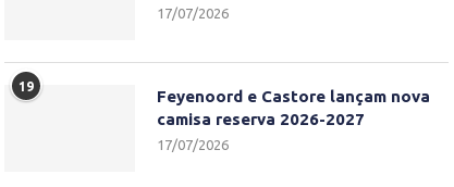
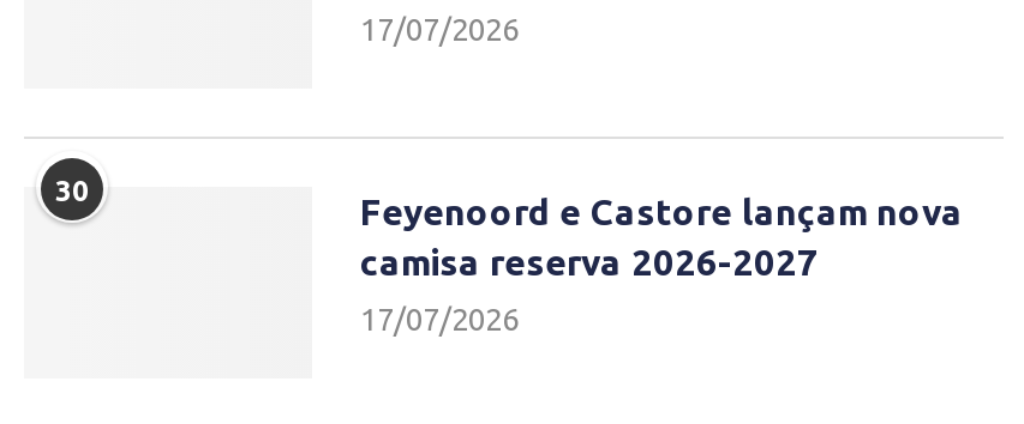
- 19
+ 30
